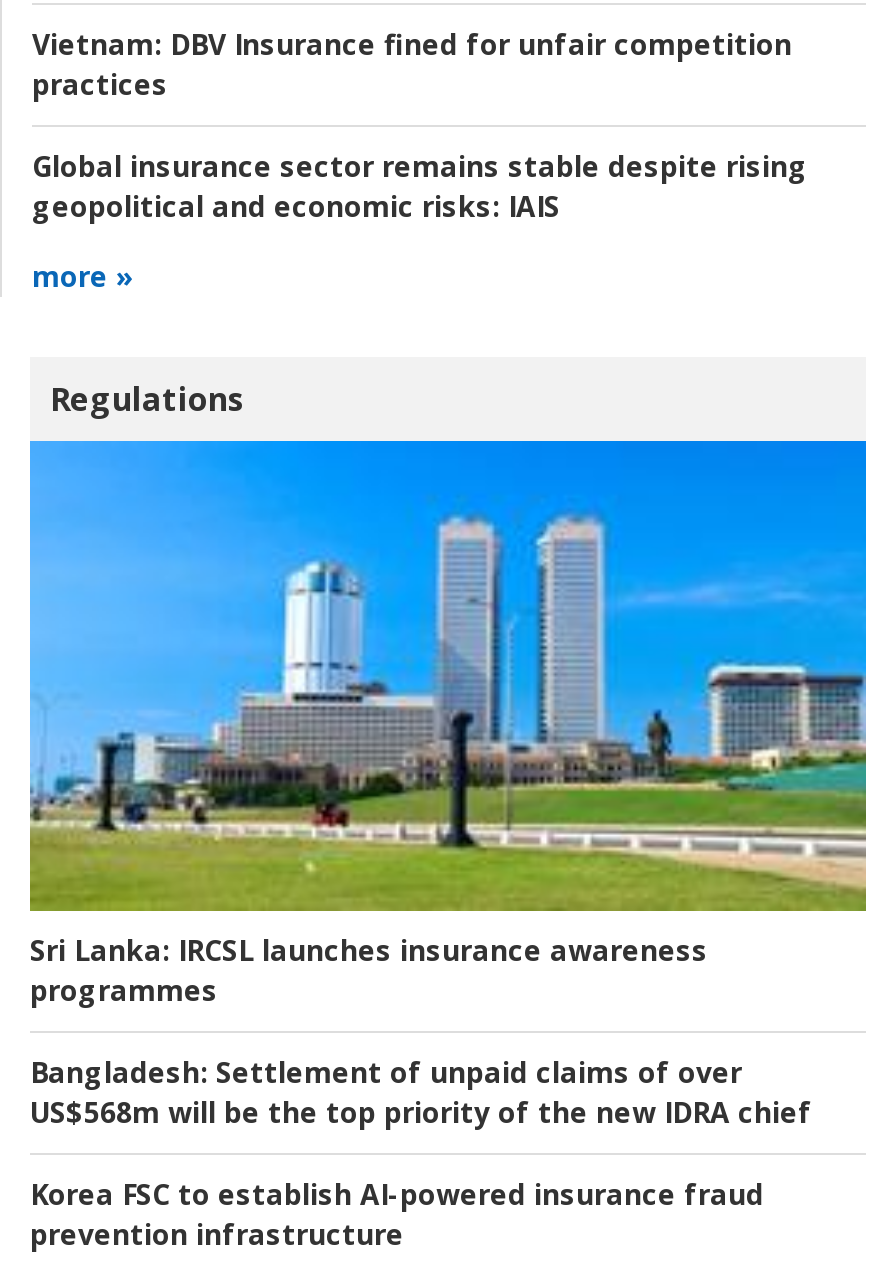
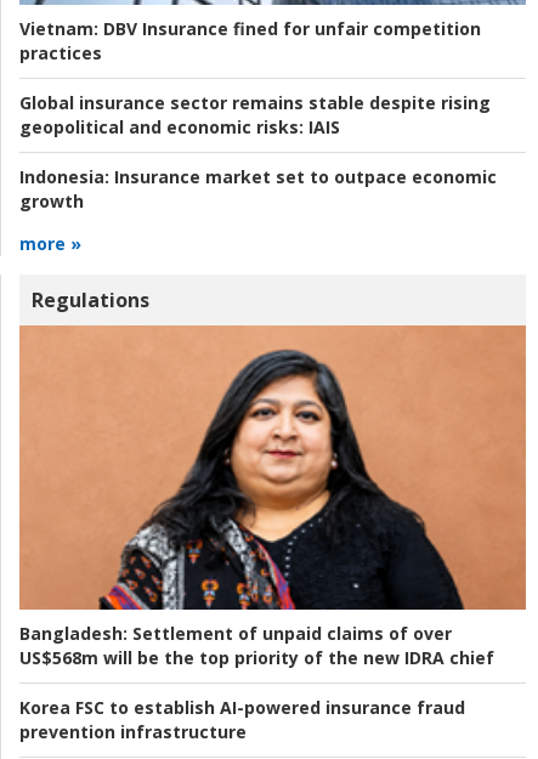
+ Indonesia: Insurance market set to outpace economic
+ growth

moved down: more »

moved down: Regulations

- [image]
+ [image]

- Sri Lanka: IRCSL launches insurance awareness
- programmes
